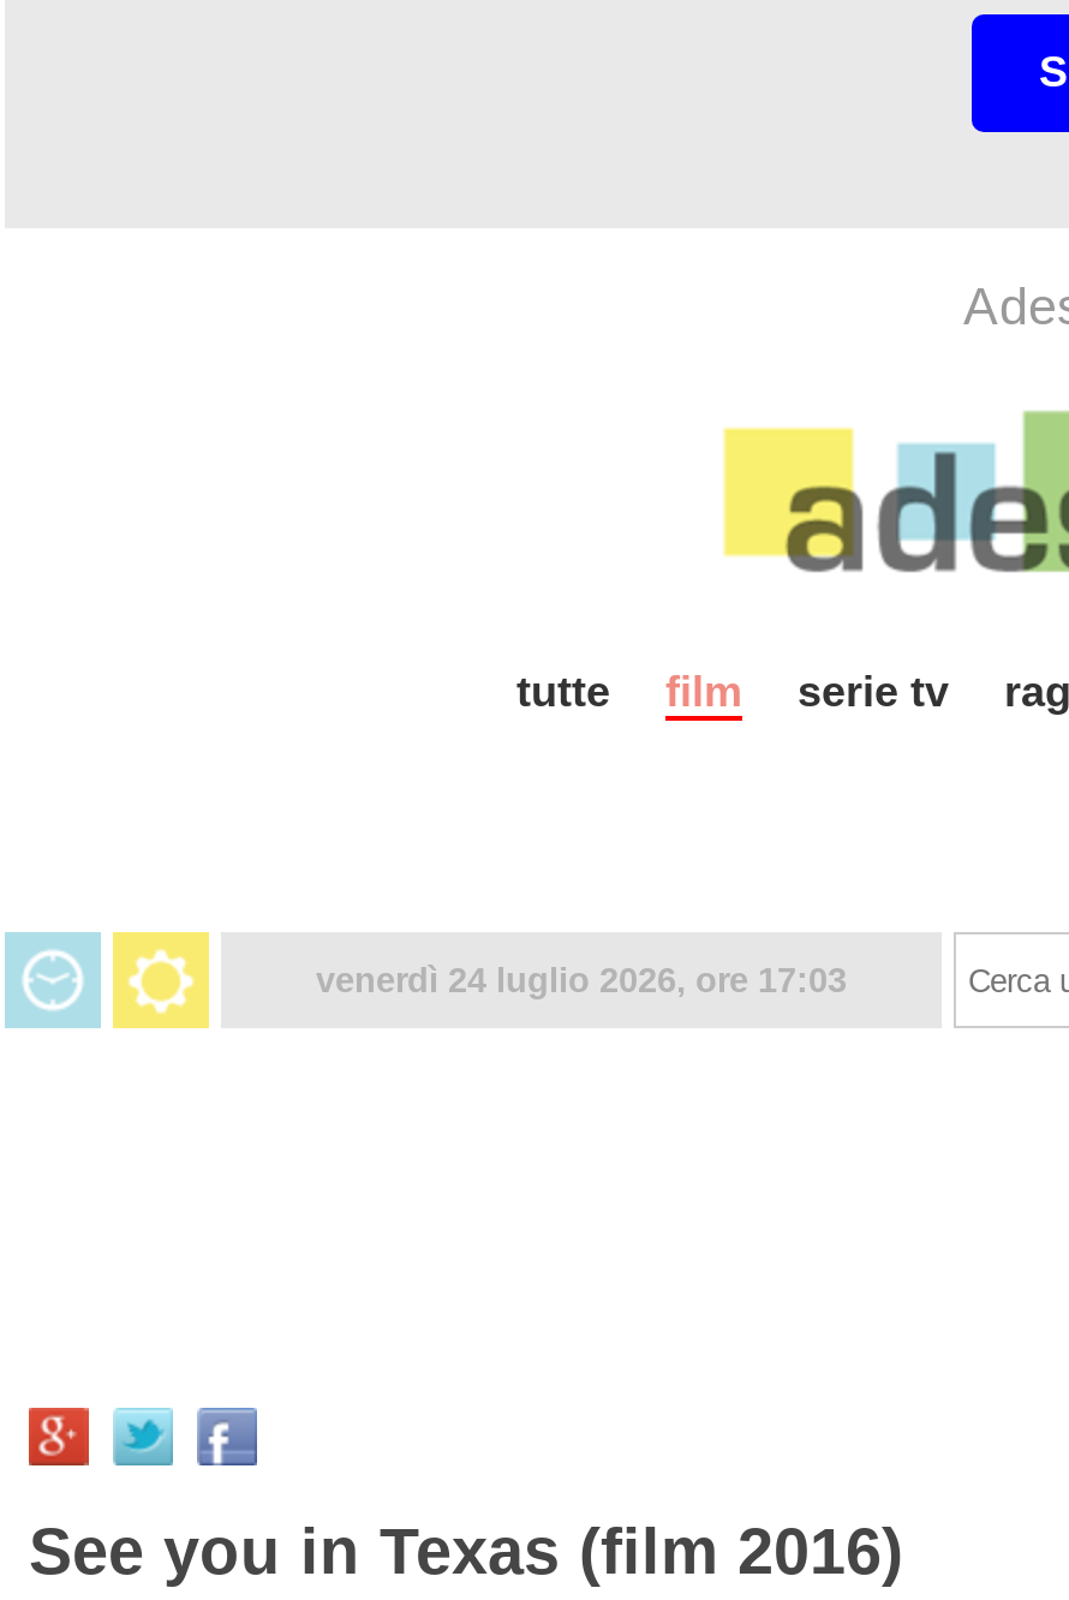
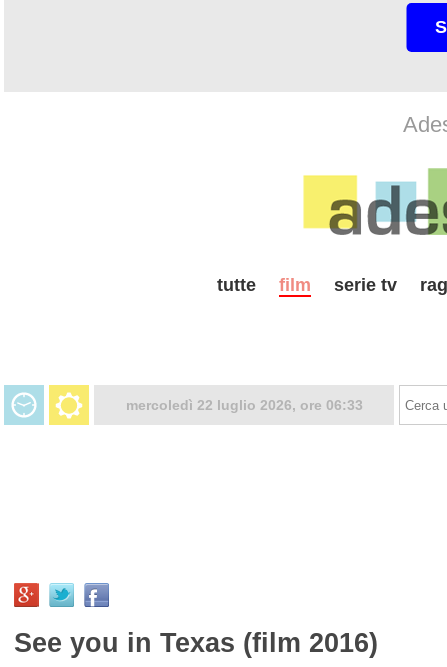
- venerdì 24 luglio 2026, ore 17:03
+ mercoledì 22 luglio 2026, ore 06:33
